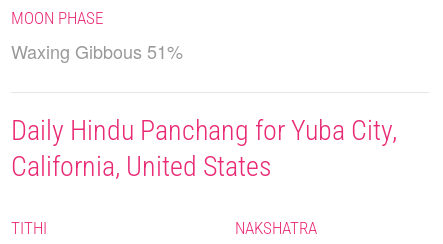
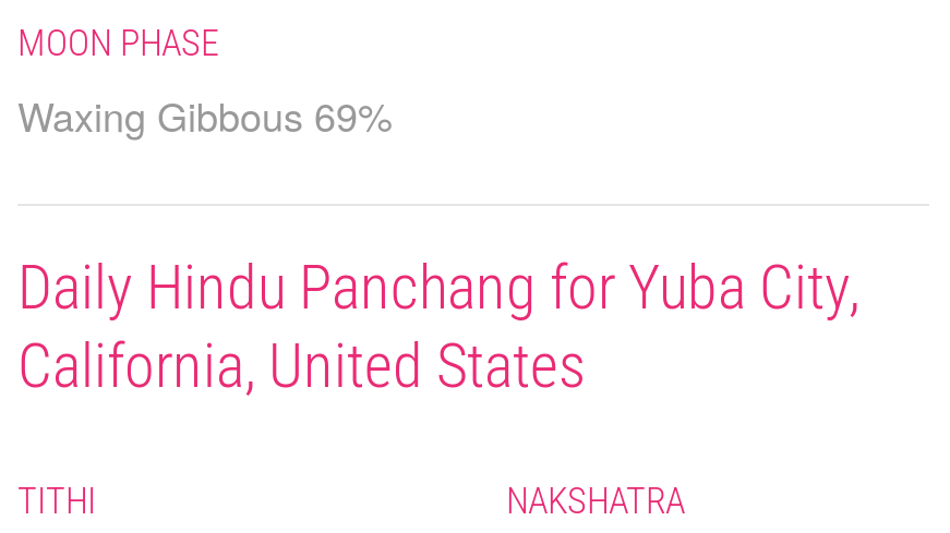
- Waxing Gibbous 51%
+ Waxing Gibbous 69%
